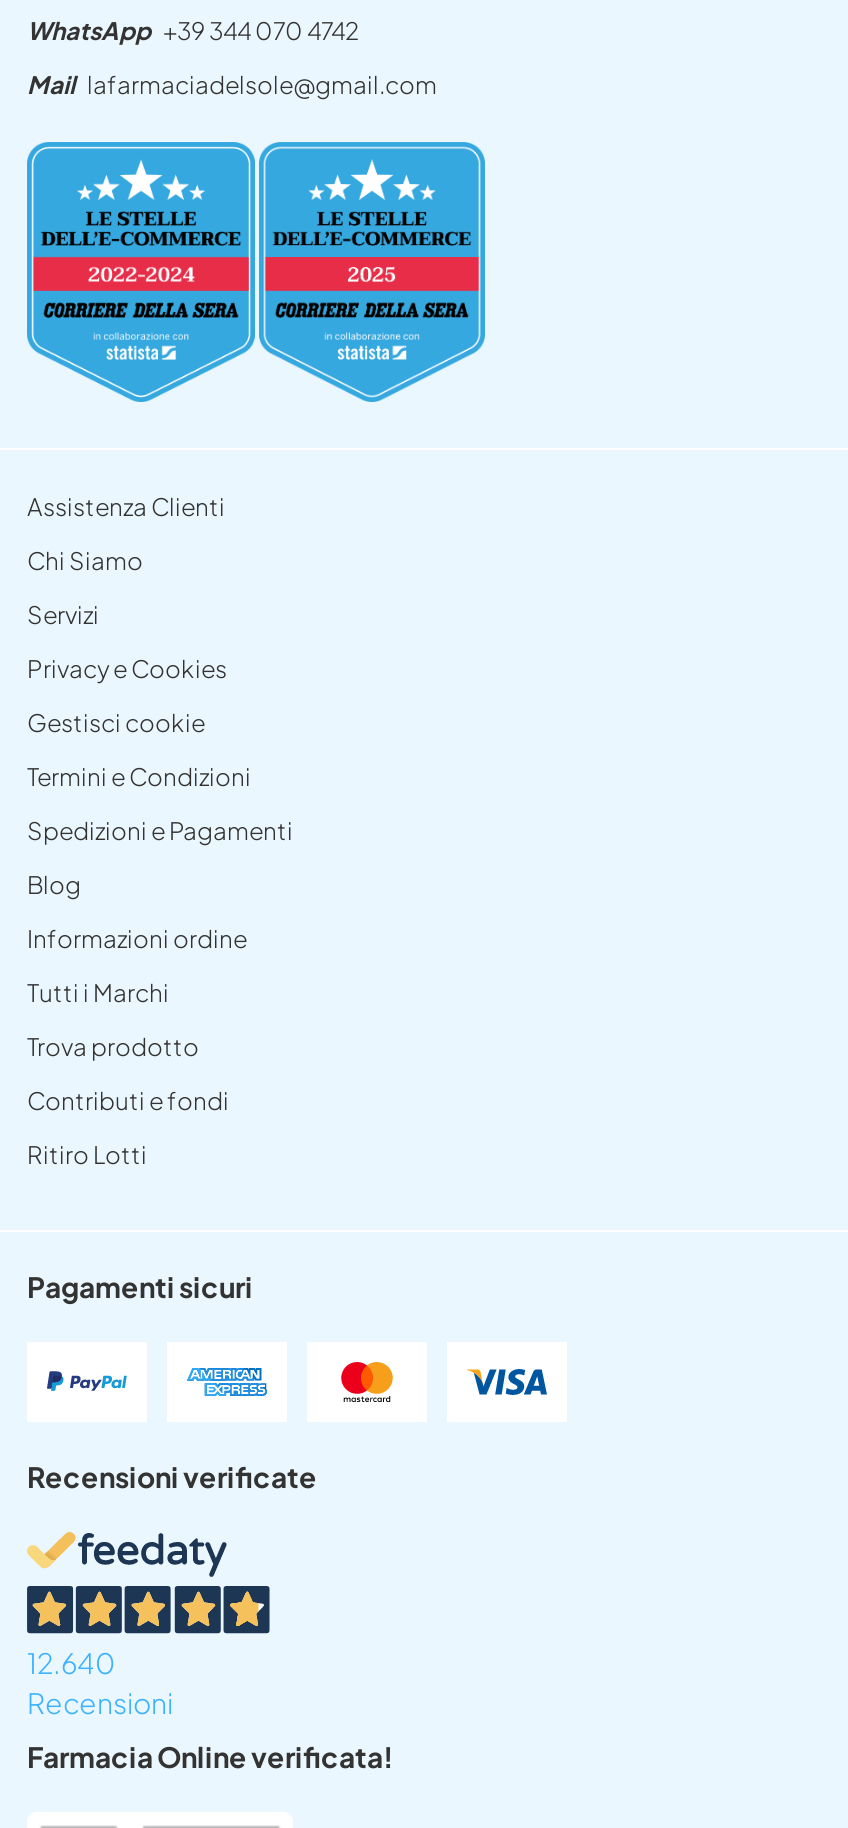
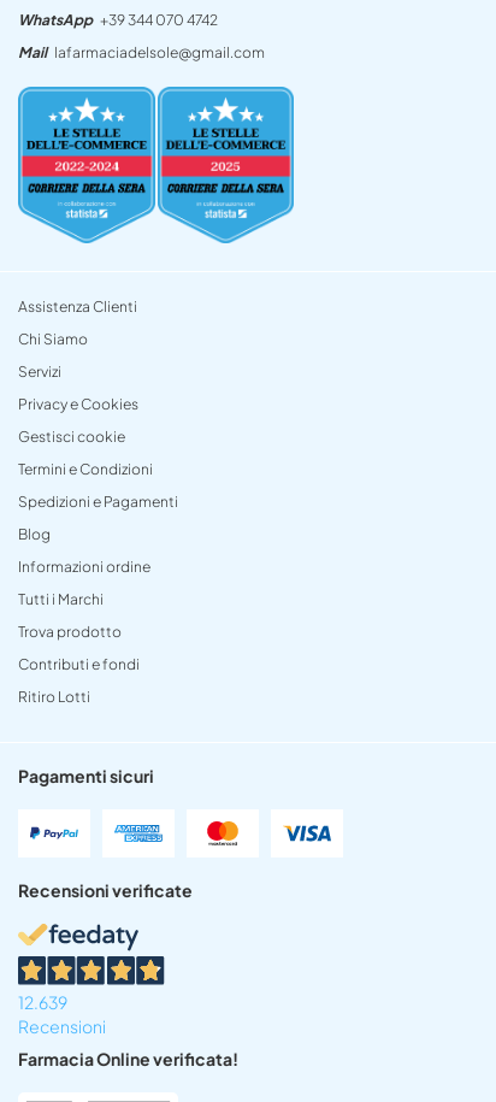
- 12.640
+ 12.639
